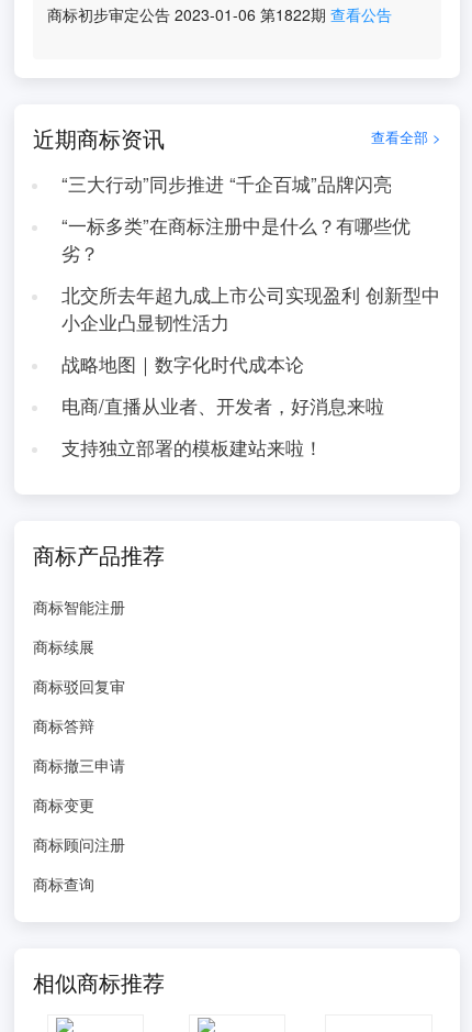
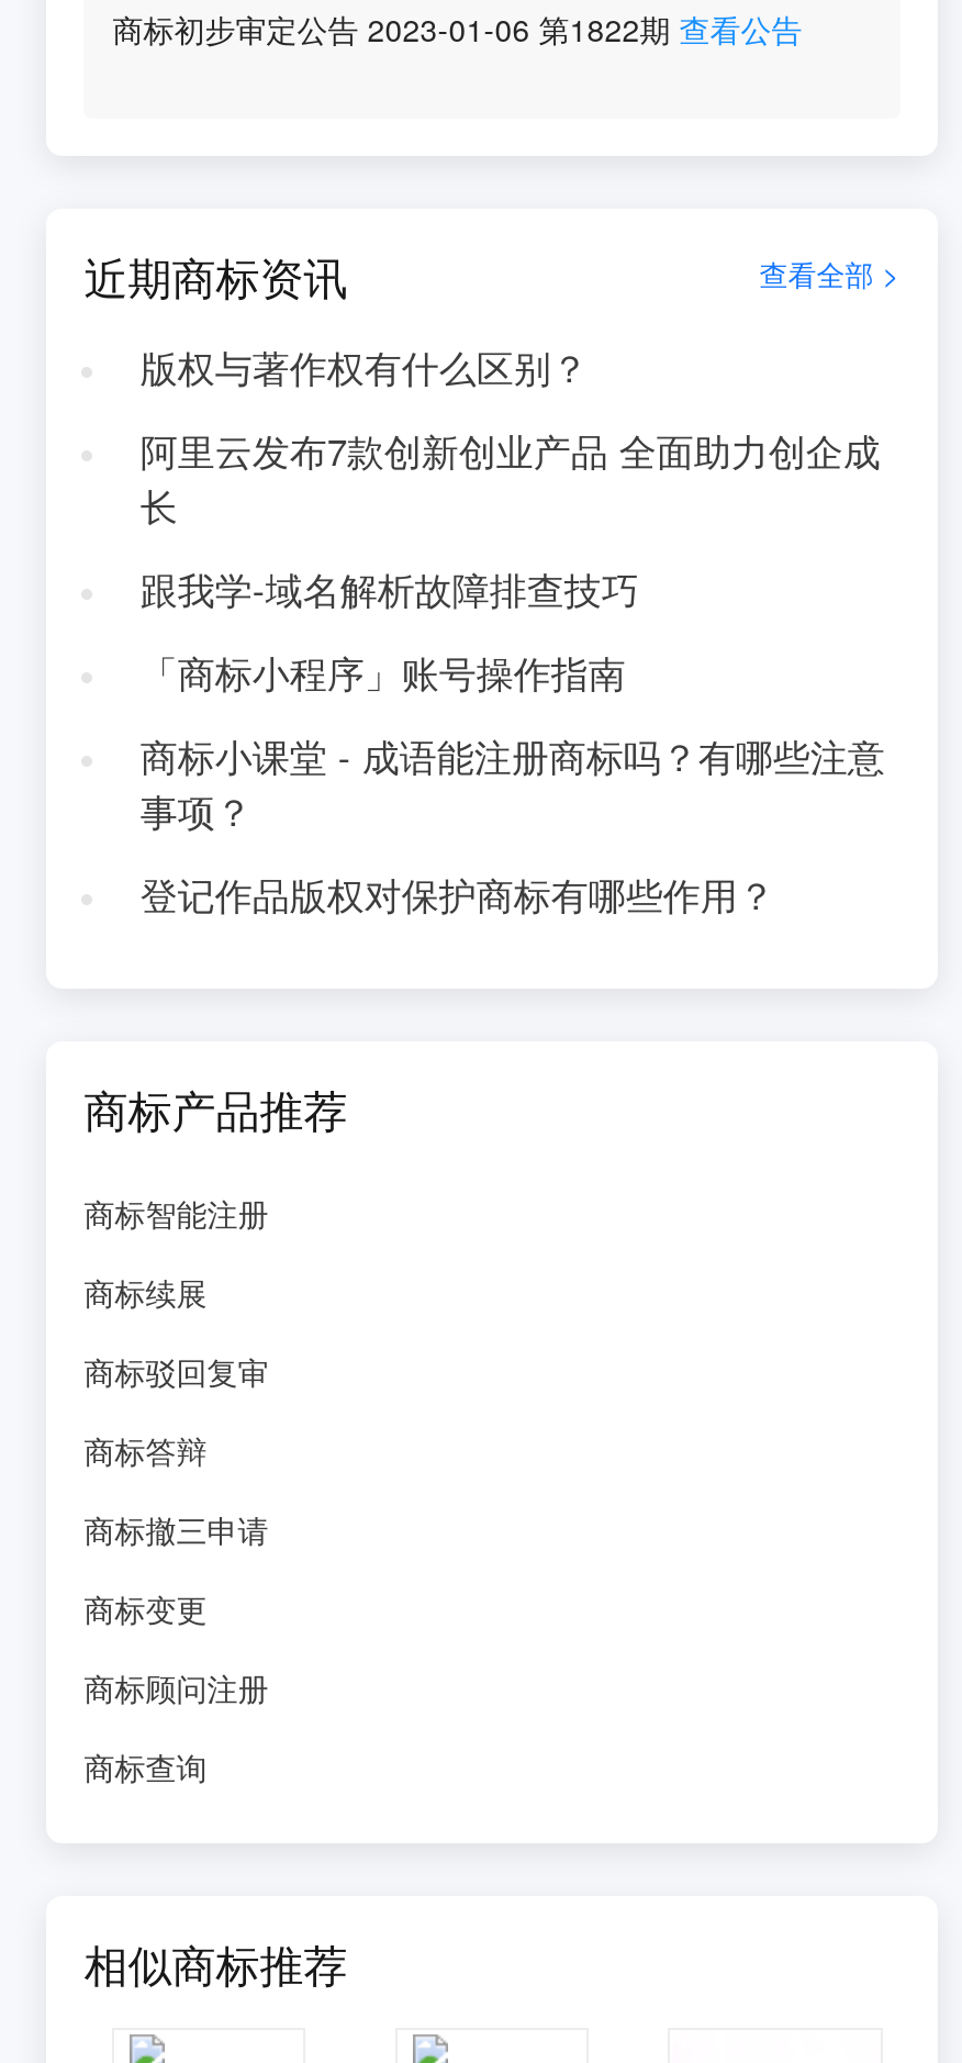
- “三大行动”同步推进 “千企百城”品牌闪亮
+ 版权与著作权有什么区别？

- “一标多类”在商标注册中是什么？有哪些优
- 劣？
+ 阿里云发布7款创新创业产品 全面助力创企成
+ 长

- 北交所去年超九成上市公司实现盈利 创新型中
- 小企业凸显韧性活力
+ 跟我学-域名解析故障排查技巧

- 战略地图｜数字化时代成本论
+ 「商标小程序」账号操作指南

- 电商/直播从业者、开发者，好消息来啦
+ 商标小课堂 - 成语能注册商标吗？有哪些注意
+ 事项？

- 支持独立部署的模板建站来啦！
+ 登记作品版权对保护商标有哪些作用？
